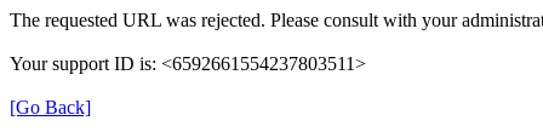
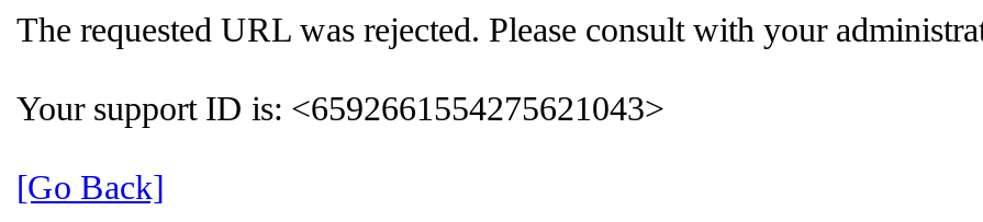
- Your support ID is: <6592661554237803511>
+ Your support ID is: <6592661554275621043>
